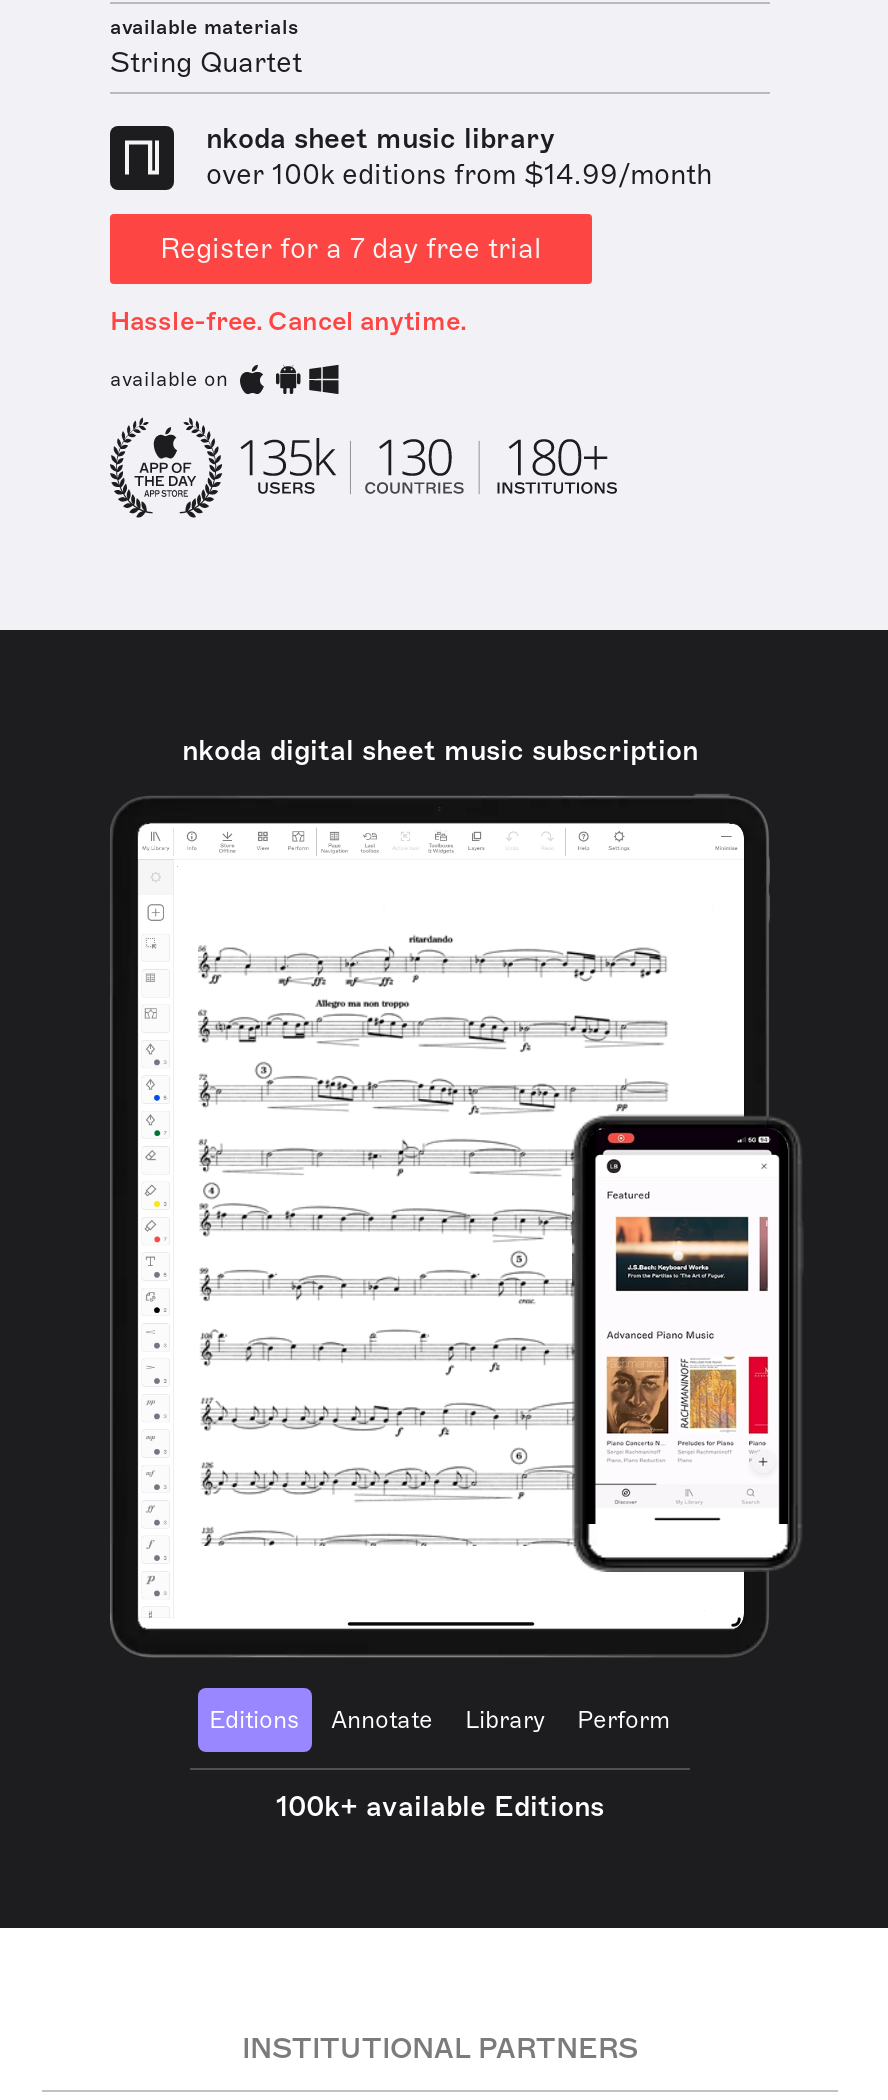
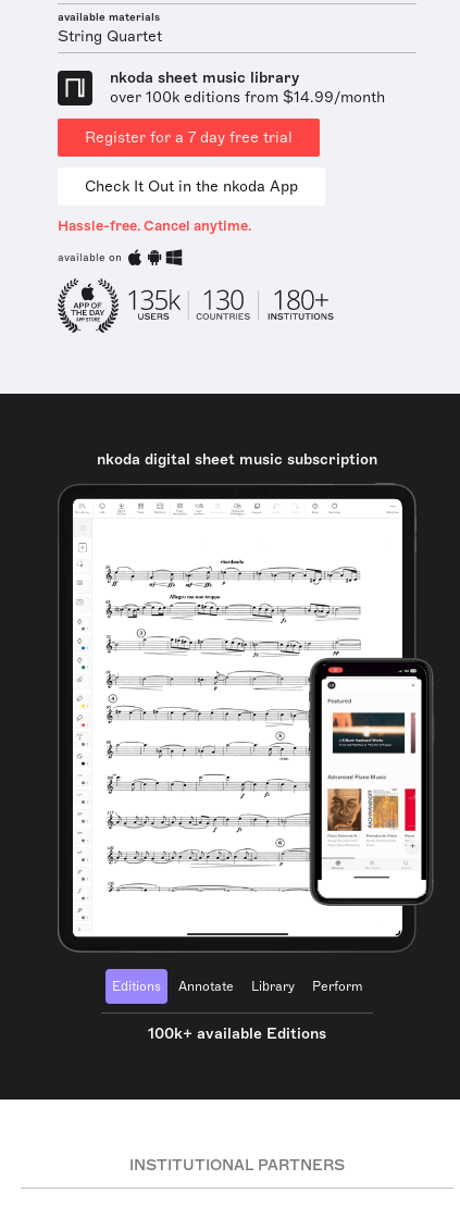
+ Check It Out in the nkoda App
